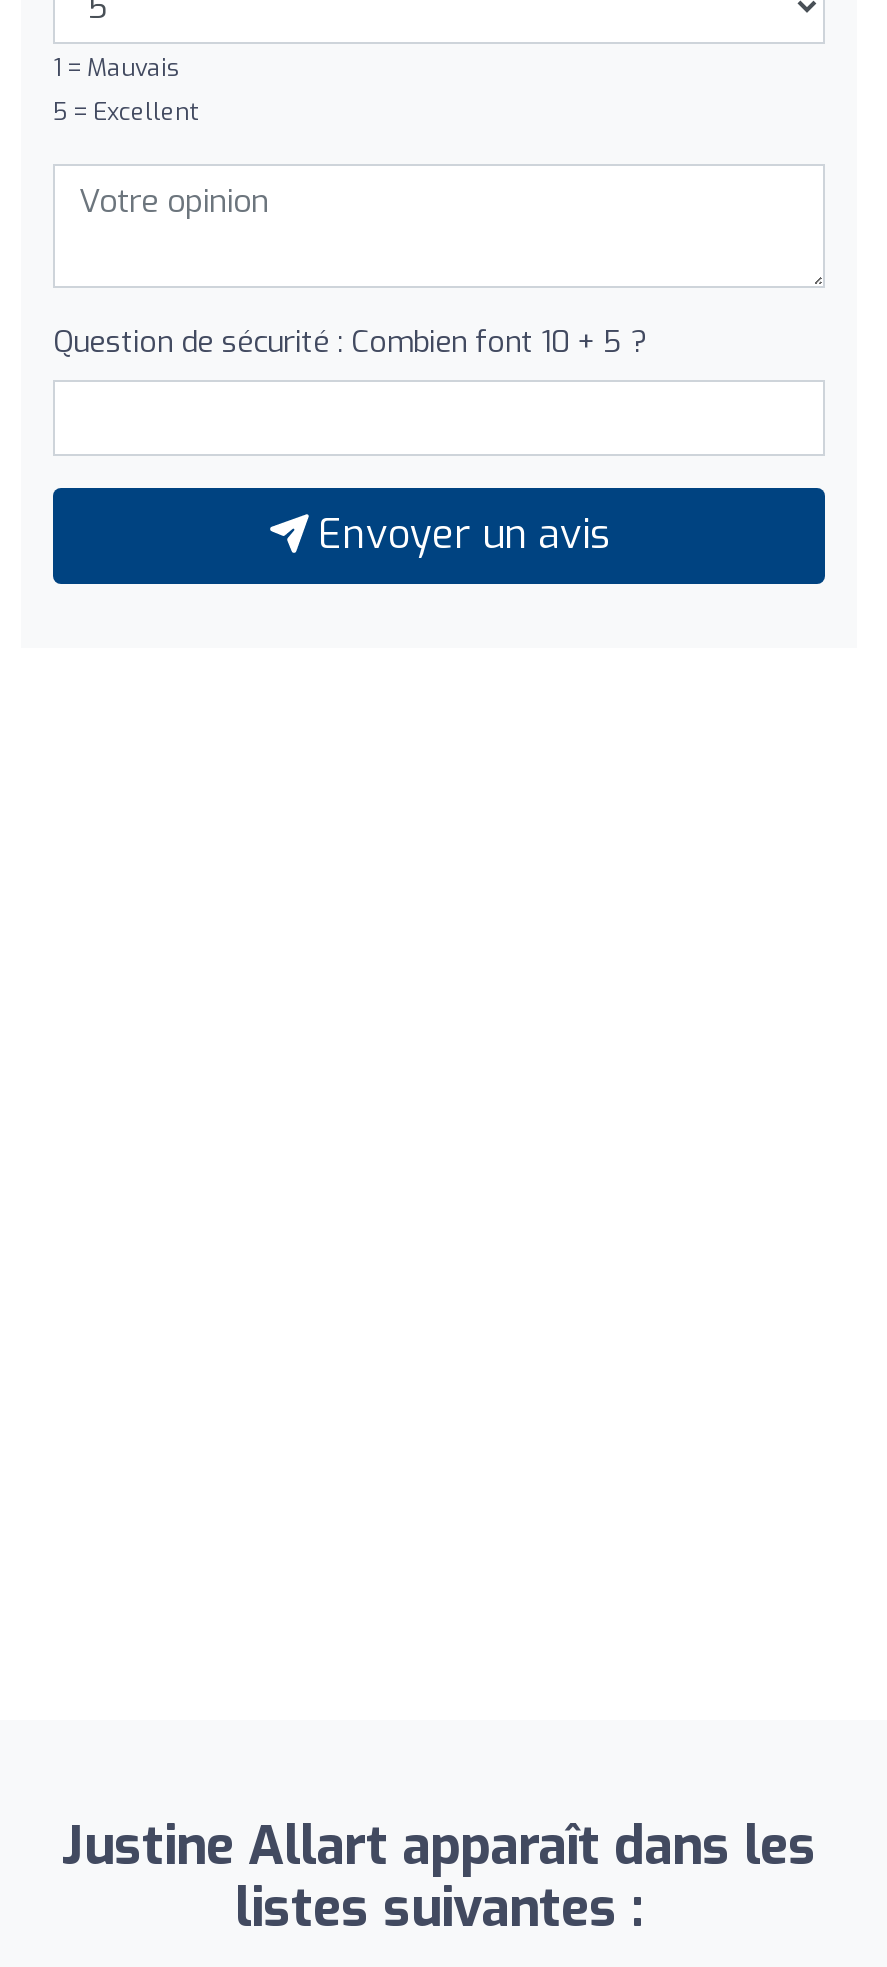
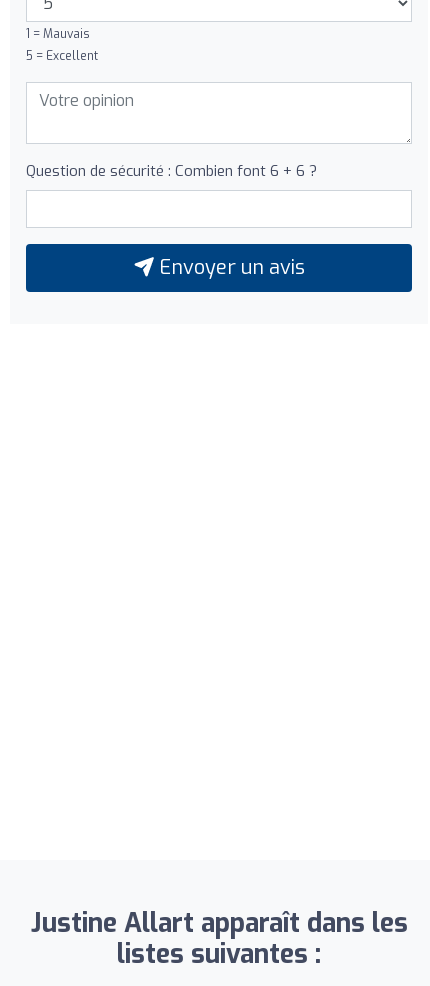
- Question de sécurité : Combien font 10 + 5 ?
+ Question de sécurité : Combien font 6 + 6 ?
